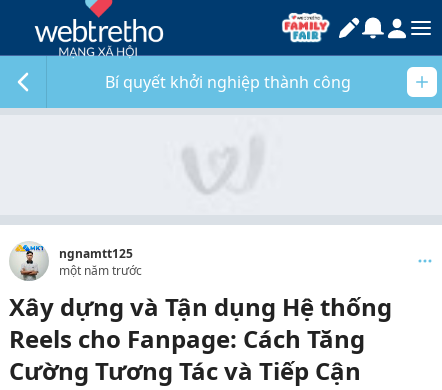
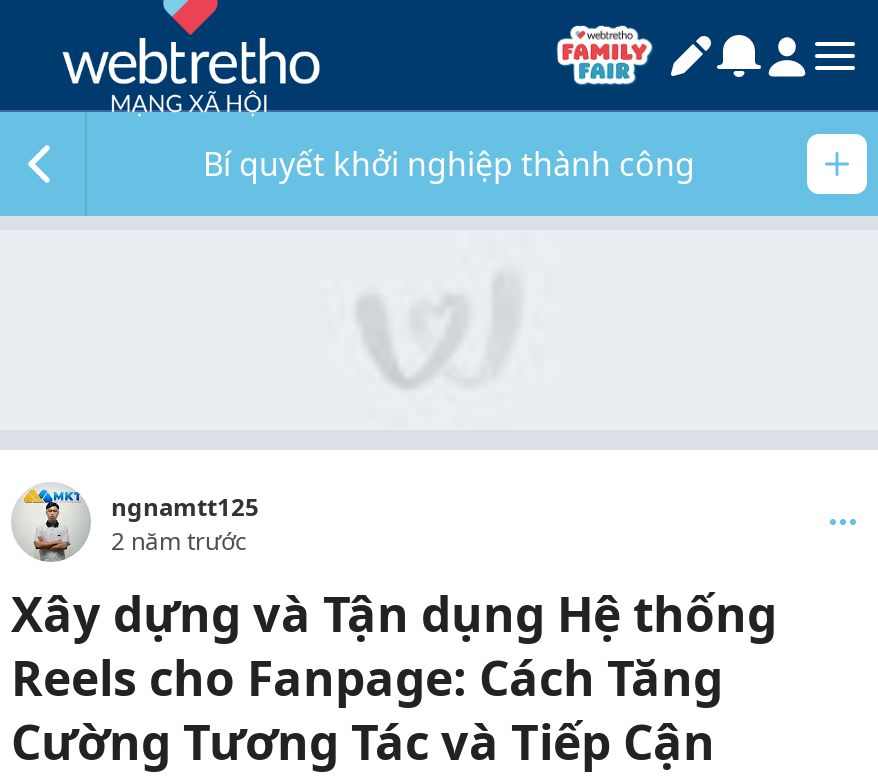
- một năm trước
+ 2 năm trước
